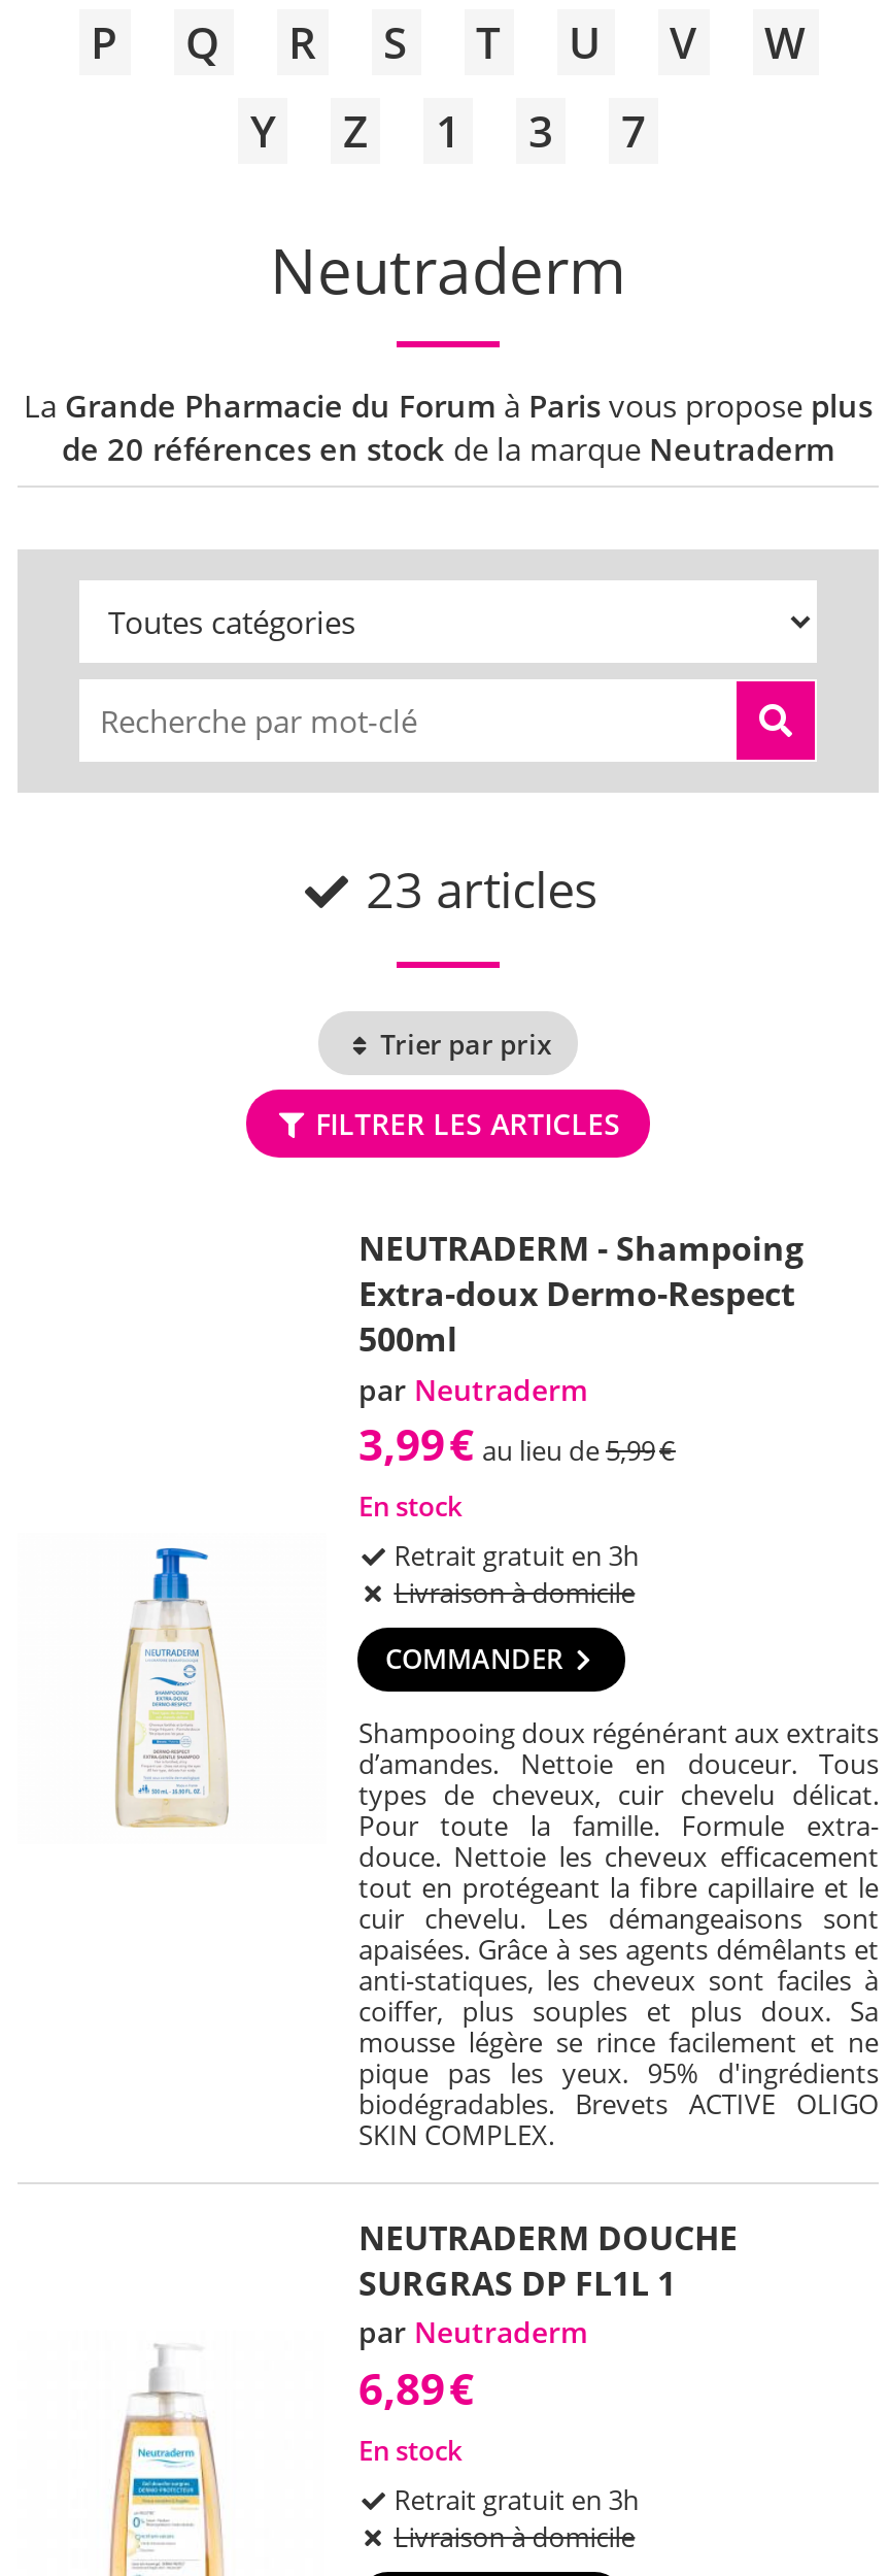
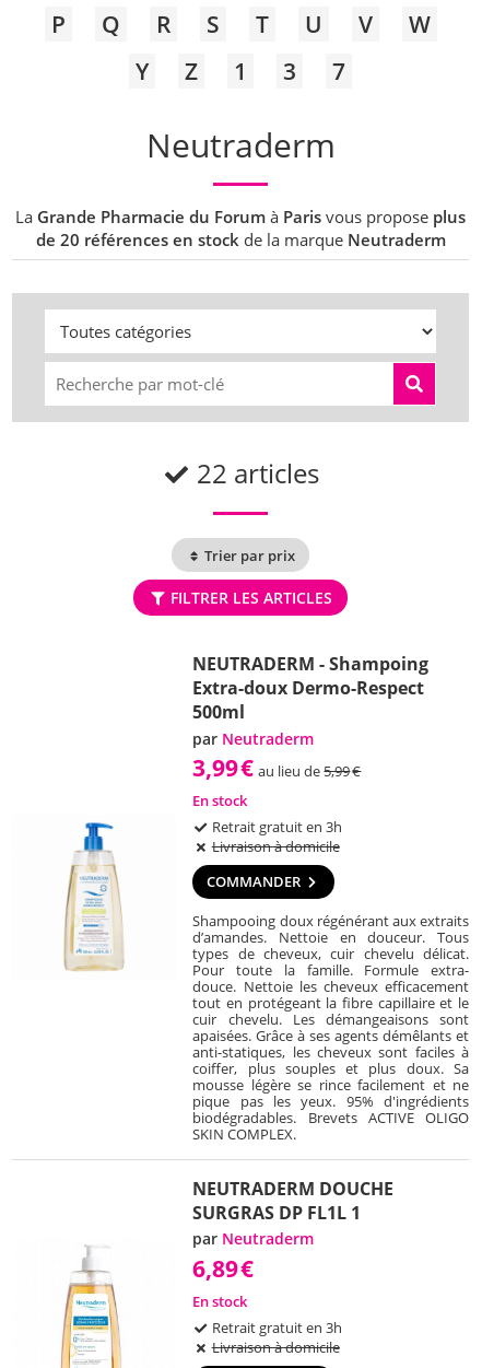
- 23 articles
+ 22 articles
